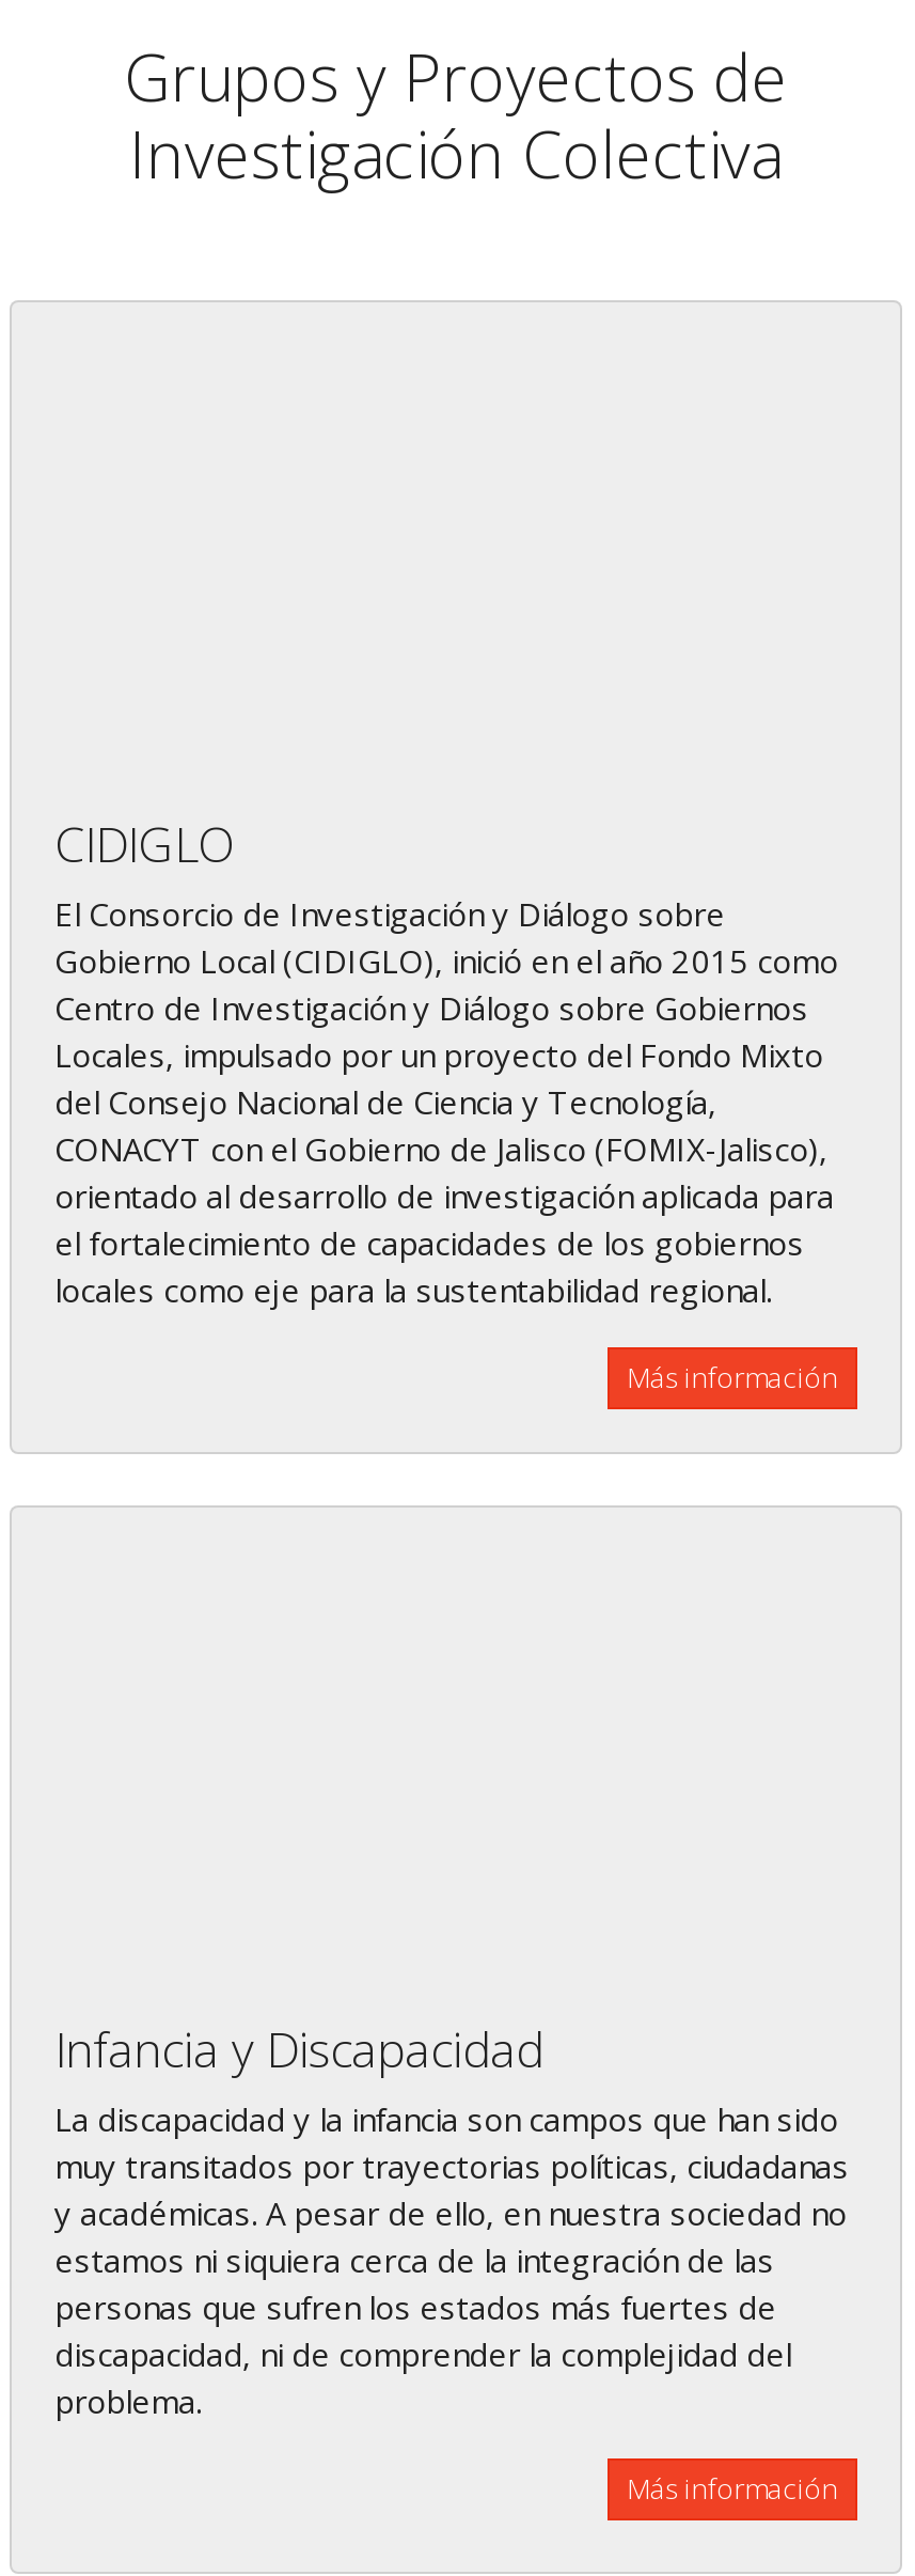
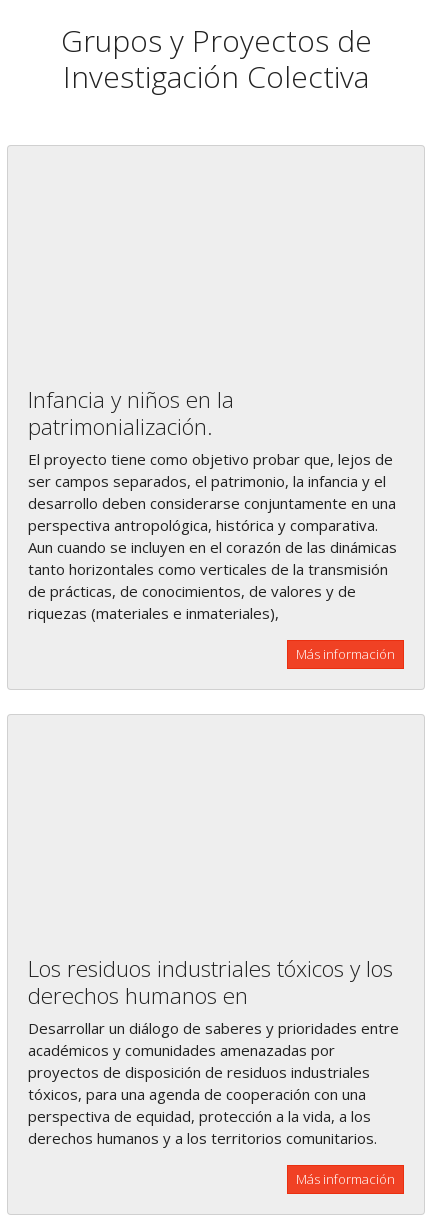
- CIDIGLO
- El Consorcio de Investigación y Diálogo sobre
- Gobierno Local (CIDIGLO), inició en el año 2015 como
- Centro de Investigación y Diálogo sobre Gobiernos
- Locales, impulsado por un proyecto del Fondo Mixto
- del Consejo Nacional de Ciencia y Tecnología,
- CONACYT con el Gobierno de Jalisco (FOMIX-Jalisco),
- orientado al desarrollo de investigación aplicada para
- el fortalecimiento de capacidades de los gobiernos
- locales como eje para la sustentabilidad regional.
+ Infancia y niños en la
+ patrimonialización.
+ El proyecto tiene como objetivo probar que, lejos de
+ ser campos separados, el patrimonio, la infancia y el
+ desarrollo deben considerarse conjuntamente en una
+ perspectiva antropológica, histórica y comparativa.
+ Aun cuando se incluyen en el corazón de las dinámicas
+ tanto horizontales como verticales de la transmisión
+ de prácticas, de conocimientos, de valores y de
+ riquezas (materiales e inmateriales),

- Infancia y Discapacidad
- La discapacidad y la infancia son campos que han sido
- muy transitados por trayectorias políticas, ciudadanas
- y académicas. A pesar de ello, en nuestra sociedad no
- estamos ni siquiera cerca de la integración de las
- personas que sufren los estados más fuertes de
- discapacidad, ni de comprender la complejidad del
- problema.
+ Los residuos industriales tóxicos y los
+ derechos humanos en
+ Desarrollar un diálogo de saberes y prioridades entre
+ académicos y comunidades amenazadas por
+ proyectos de disposición de residuos industriales
+ tóxicos, para una agenda de cooperación con una
+ perspectiva de equidad, protección a la vida, a los
+ derechos humanos y a los territorios comunitarios.
